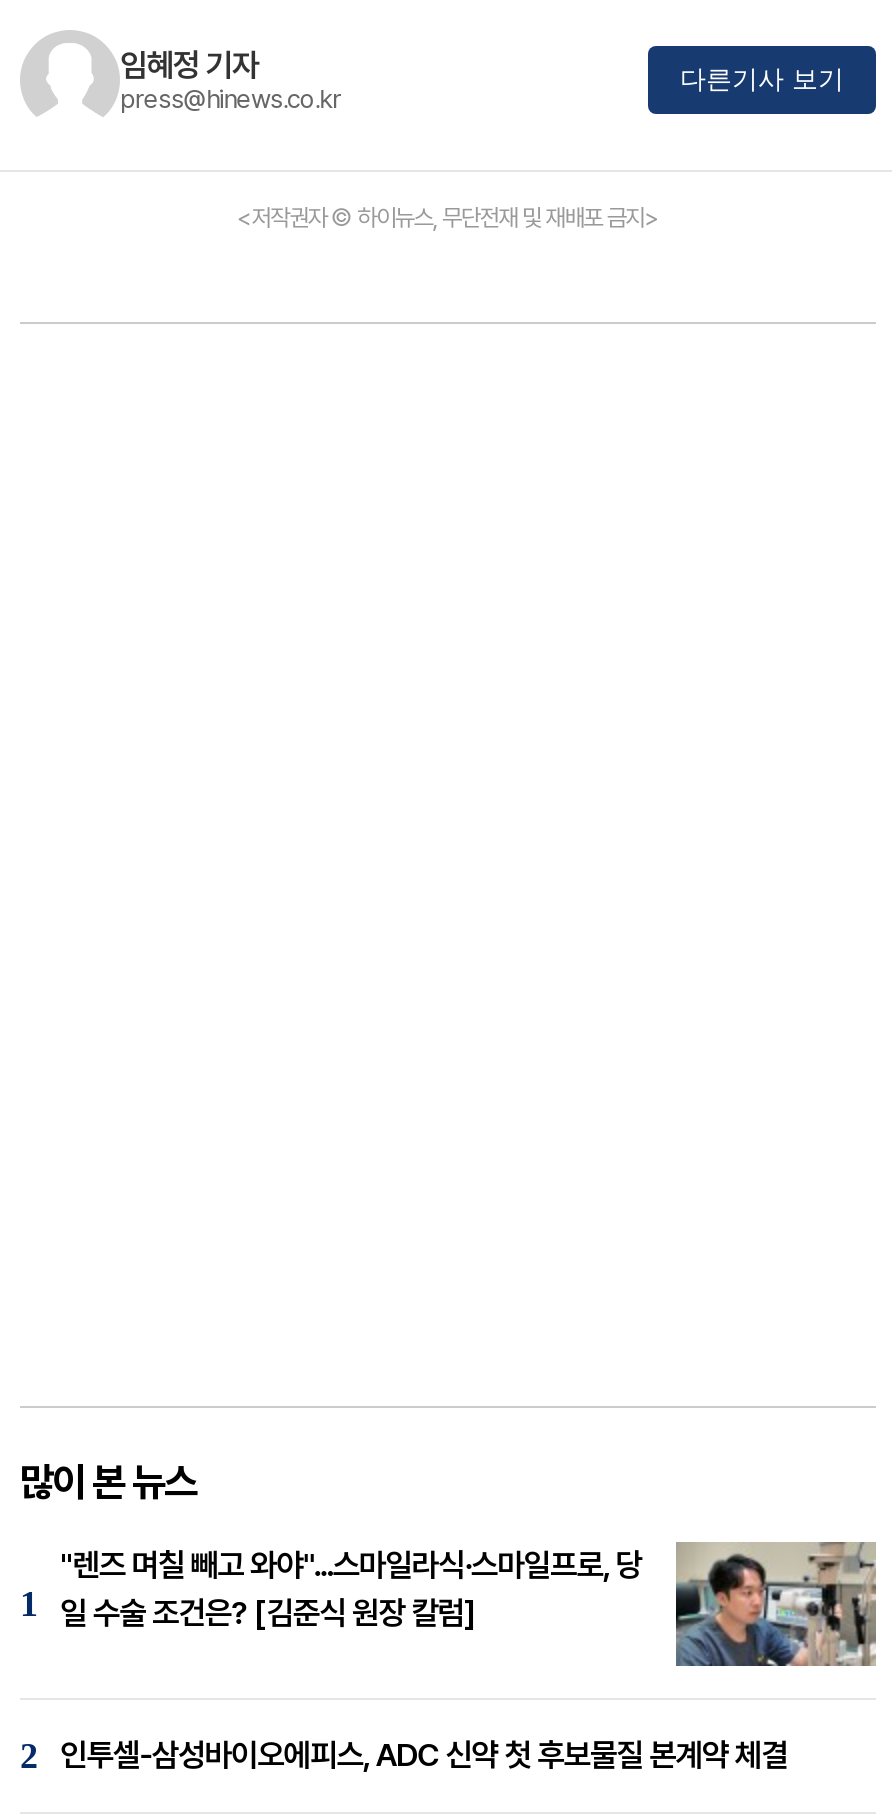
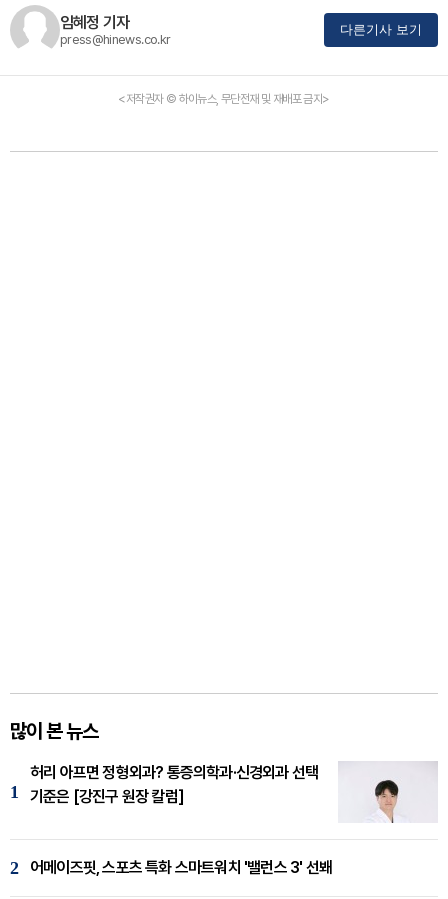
- [image]
- "렌즈 며칠 빼고 와야"...스마일라식·스마일프로, 당
- 일 수술 조건은? [김준식 원장 칼럼]
+ [image]
+ 허리 아프면 정형외과? 통증의학과·신경외과 선택
+ 기준은 [강진구 원장 칼럼]

- 인투셀-삼성바이오에피스, ADC 신약 첫 후보물질 본계약 체결
+ 어메이즈핏, 스포츠 특화 스마트워치 '밸런스 3' 선봬
